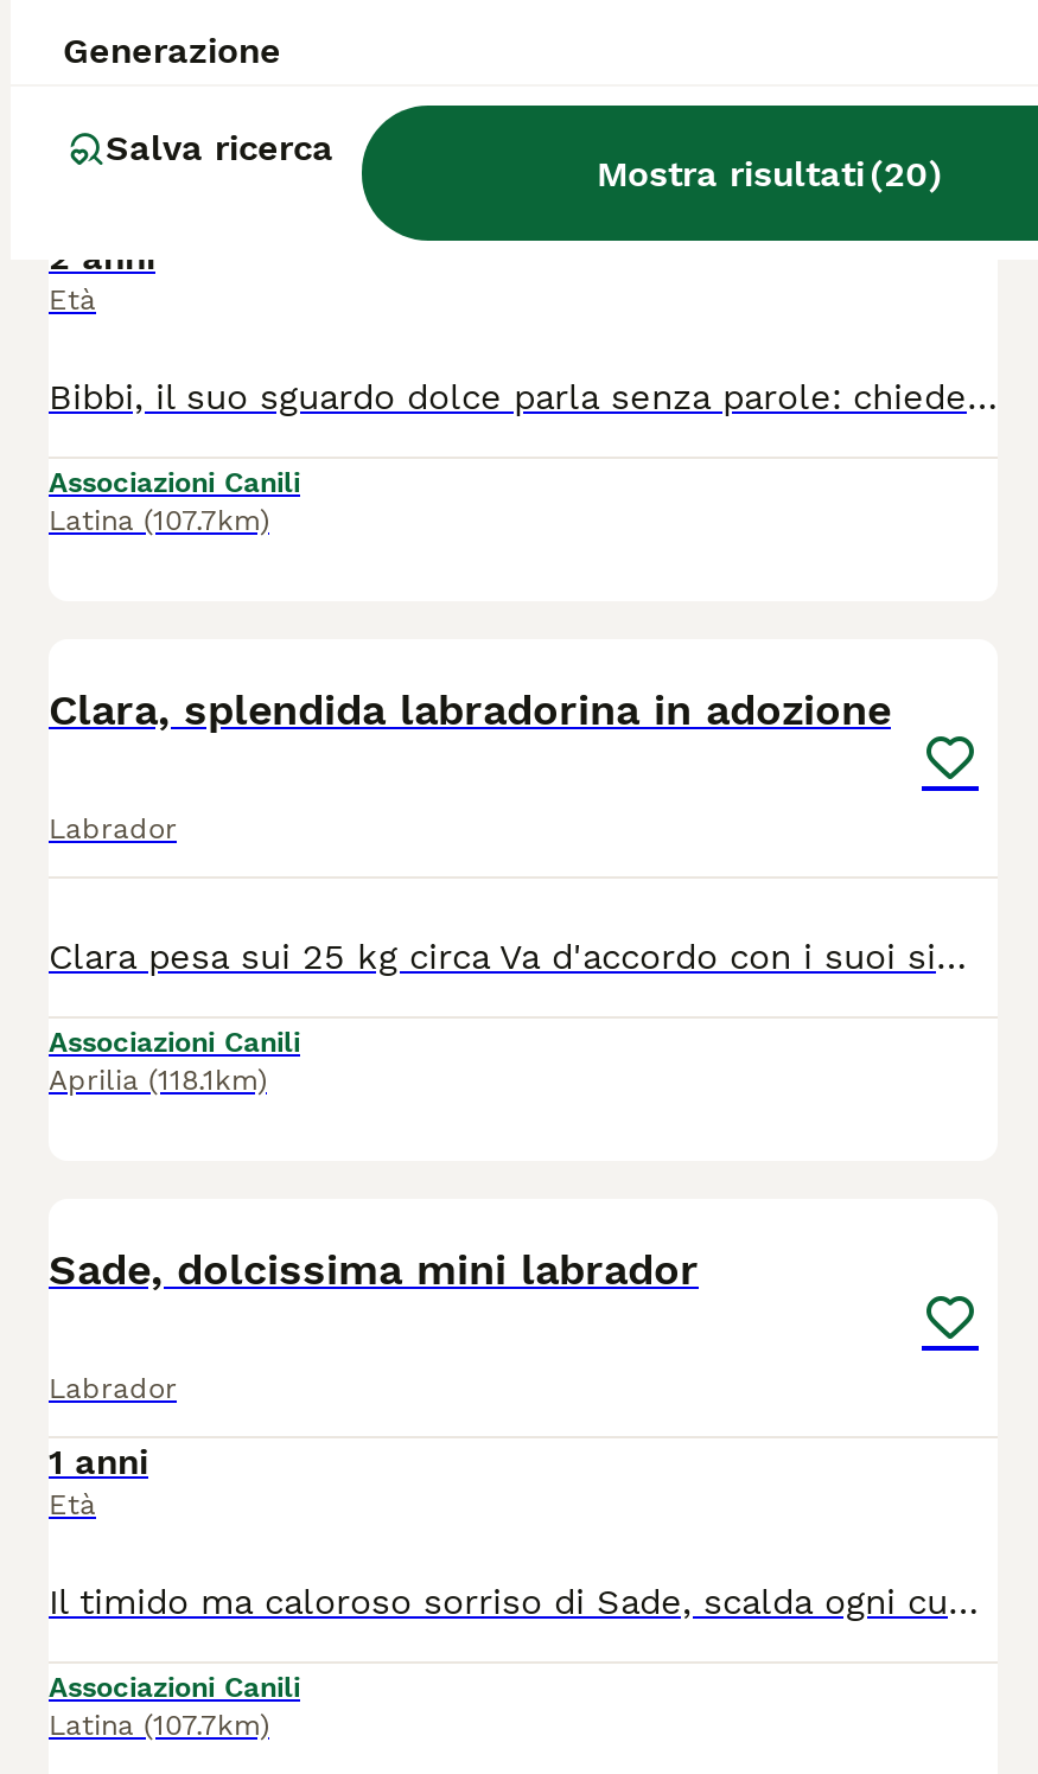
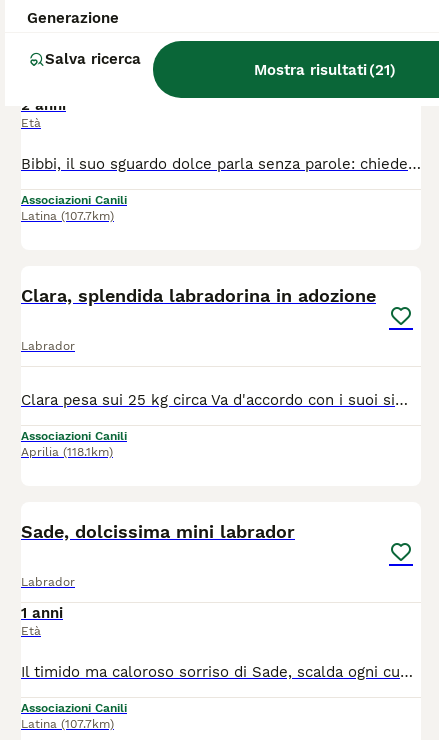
- Mostra risultati (20)
+ Mostra risultati (21)
